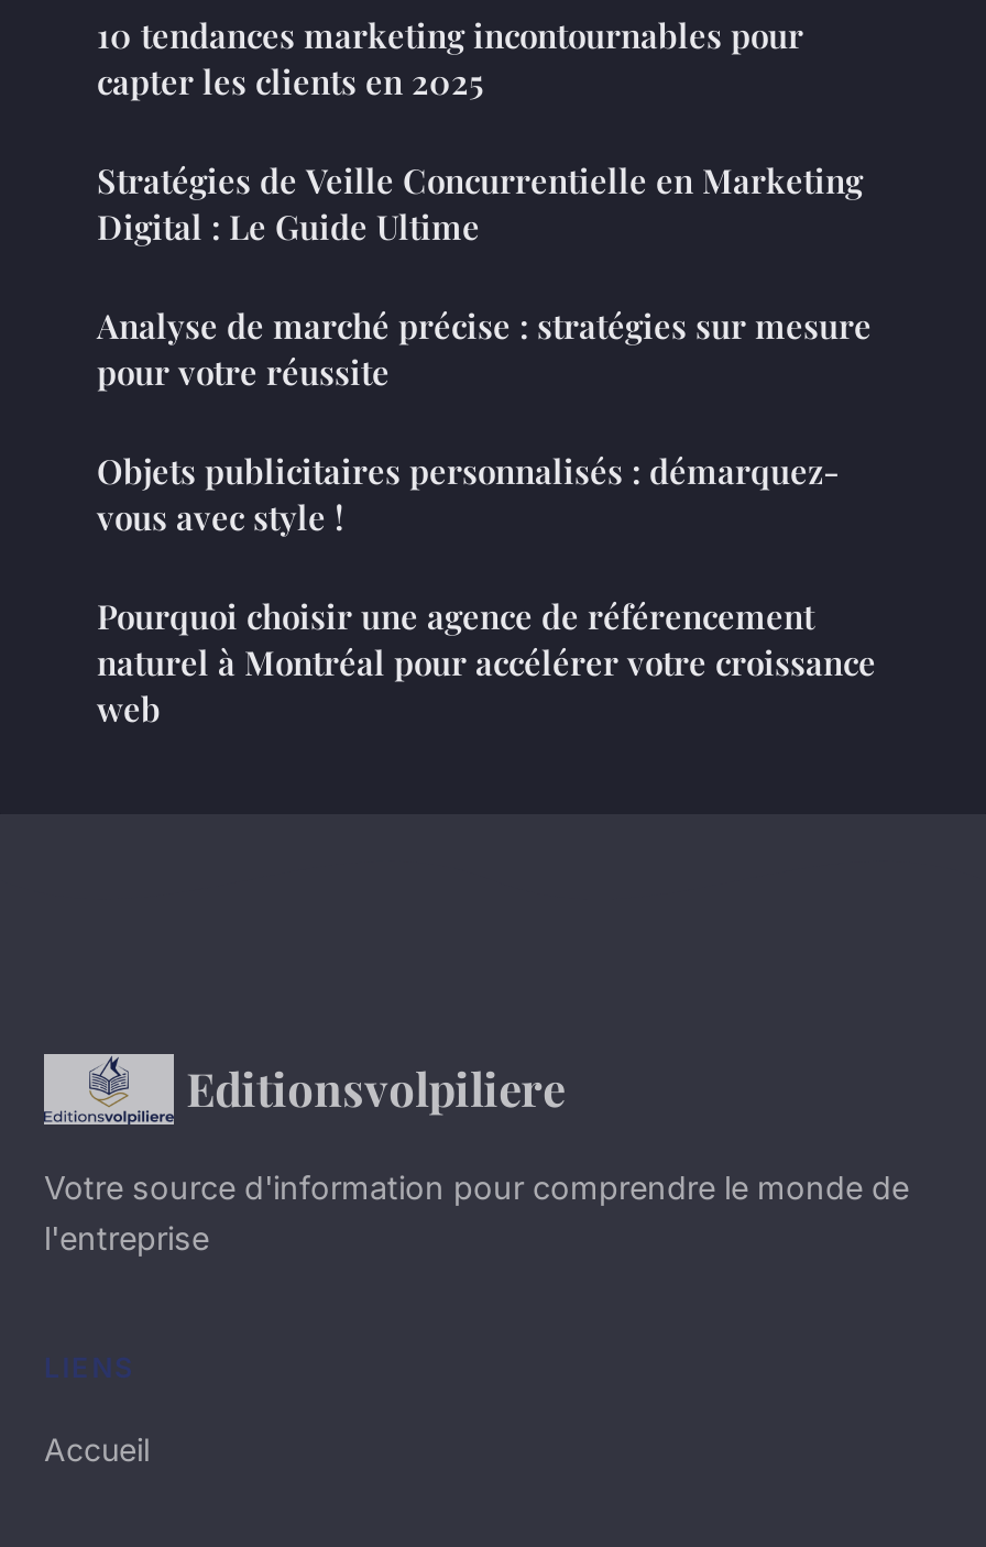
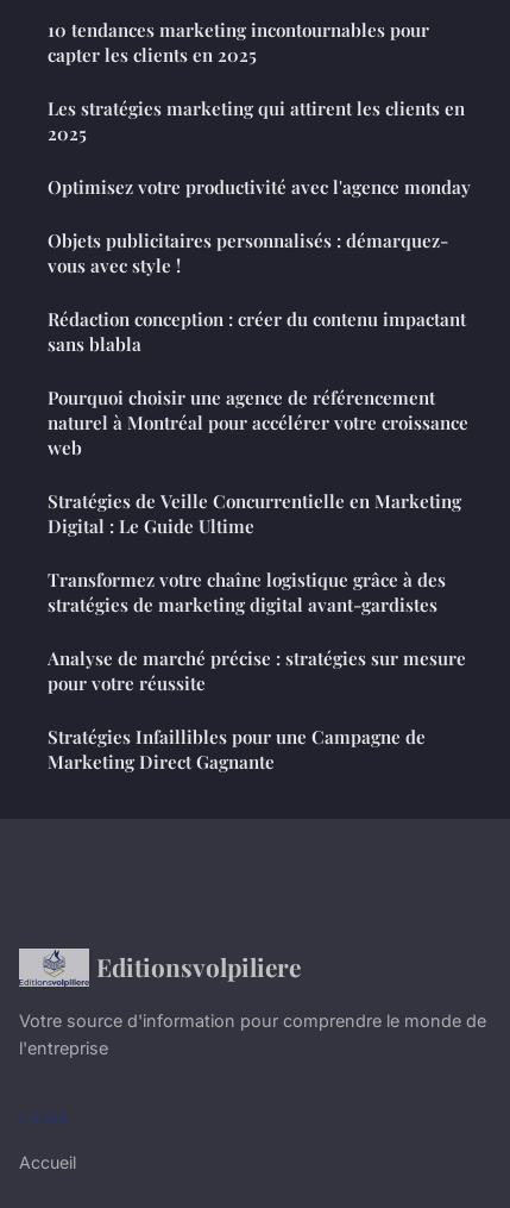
+ Les stratégies marketing qui attirent les clients en
+ 2025

+ Optimisez votre productivité avec l'agence monday

moved down: Stratégies de Veille Concurrentielle en Marketing | Digital : Le Guide Ultime

moved down: Analyse de marché précise : stratégies sur mesure | pour votre réussite

moved up: Objets publicitaires personnalisés : démarquez- | vous avec style !

+ Rédaction conception : créer du contenu impactant
+ sans blabla

+ Transformez votre chaîne logistique grâce à des
+ stratégies de marketing digital avant-gardistes
+ Stratégies Infaillibles pour une Campagne de
+ Marketing Direct Gagnante
